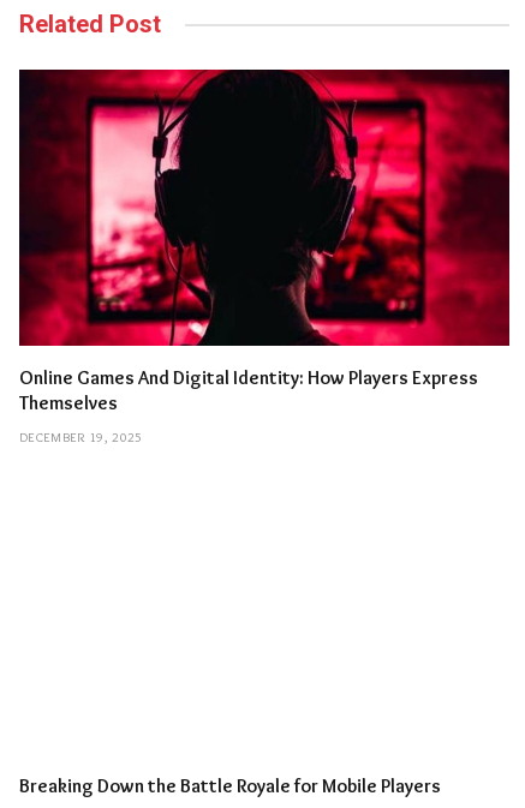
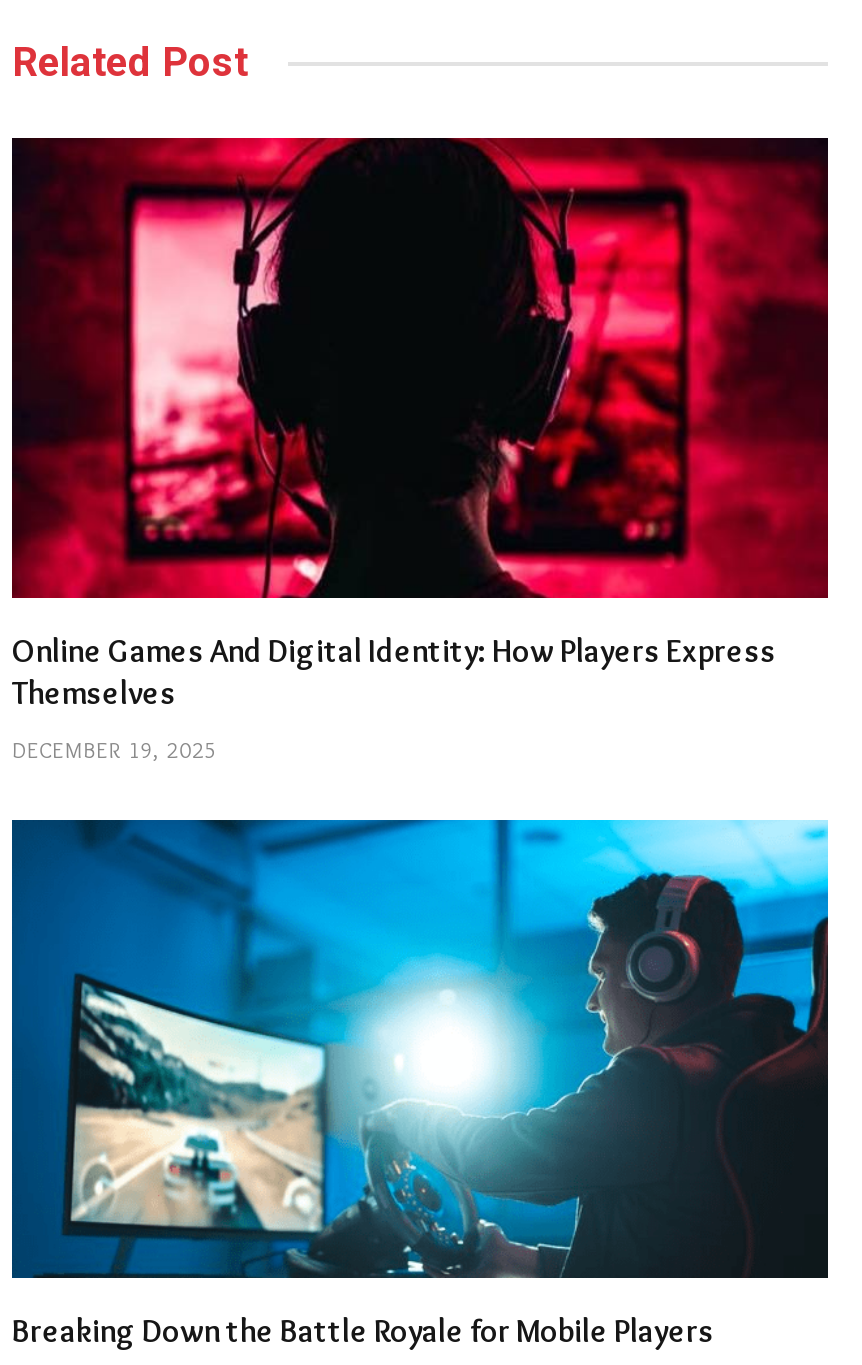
+ [image]
